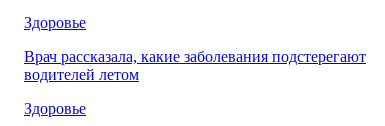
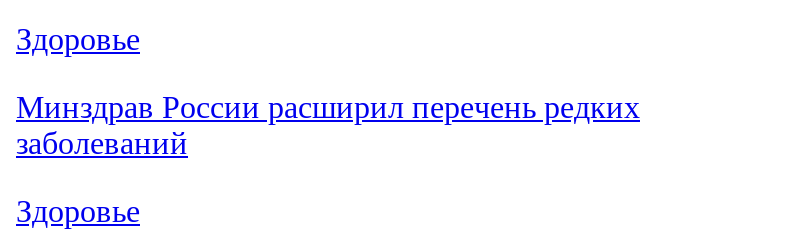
- Врач рассказала, какие заболевания подстерегают
- водителей летом
+ Минздрав России расширил перечень редких
+ заболеваний
